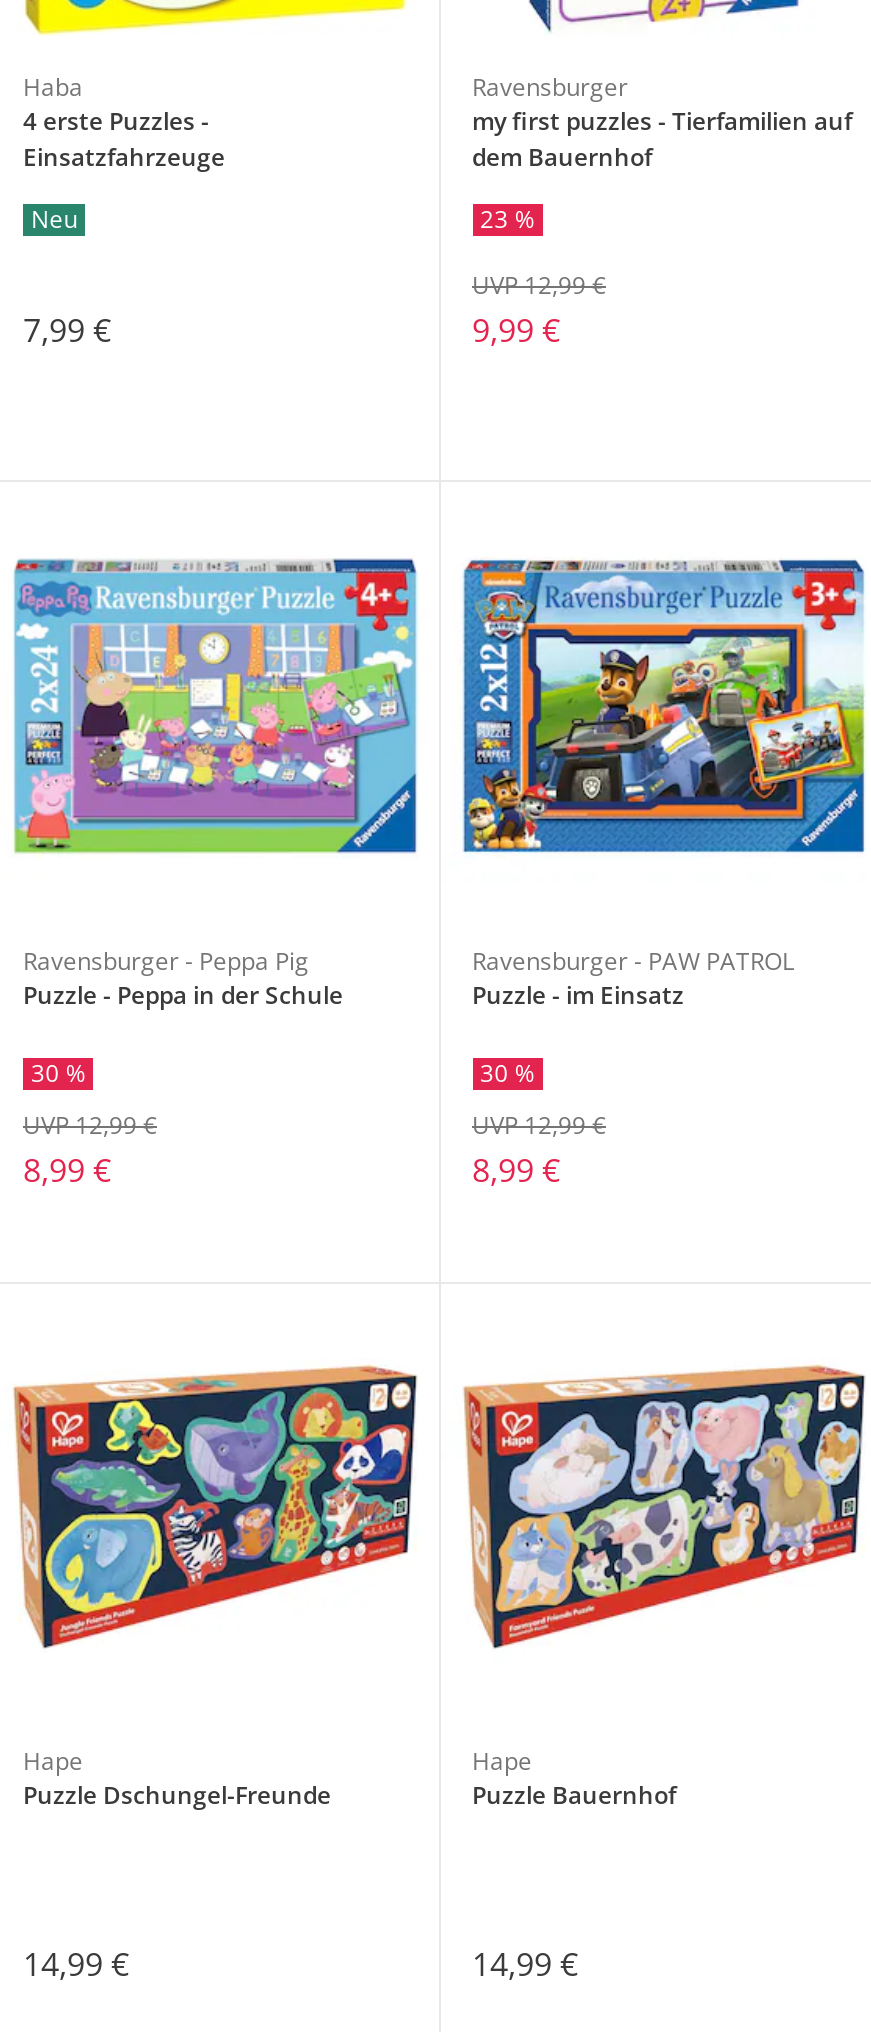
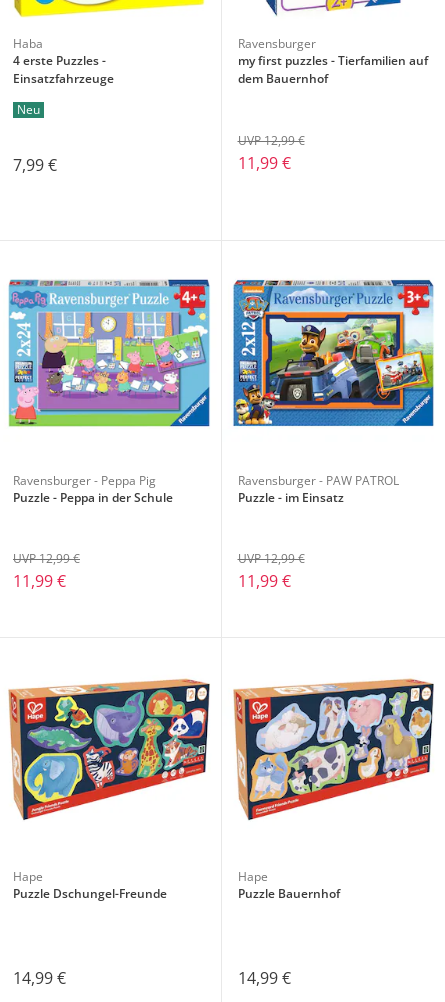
- 23 %
- 9,99 €
+ 11,99 €

- 30 %
- 8,99 €
+ 11,99 €

- 30 %
- 8,99 €
+ 11,99 €
